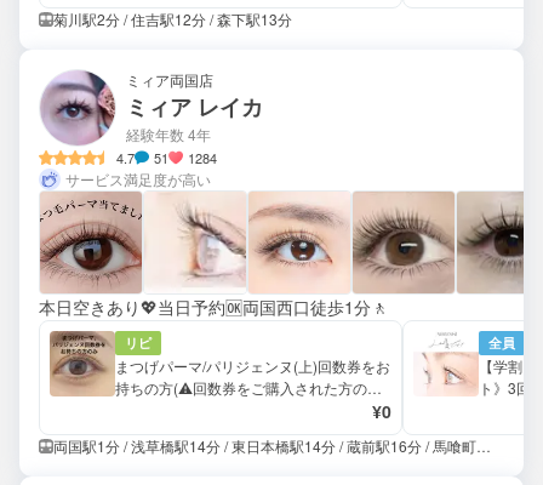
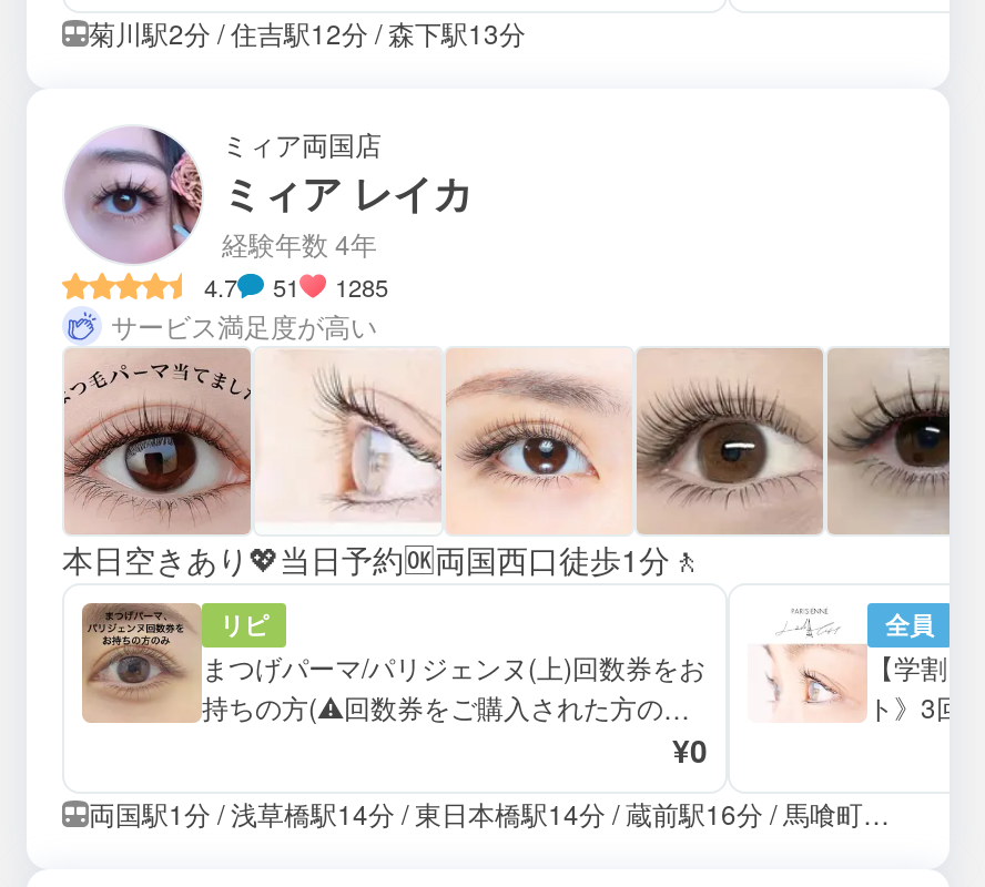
- 1284
+ 1285
